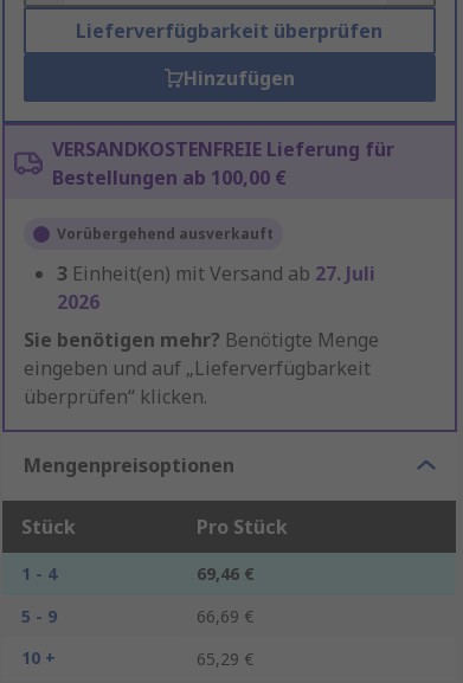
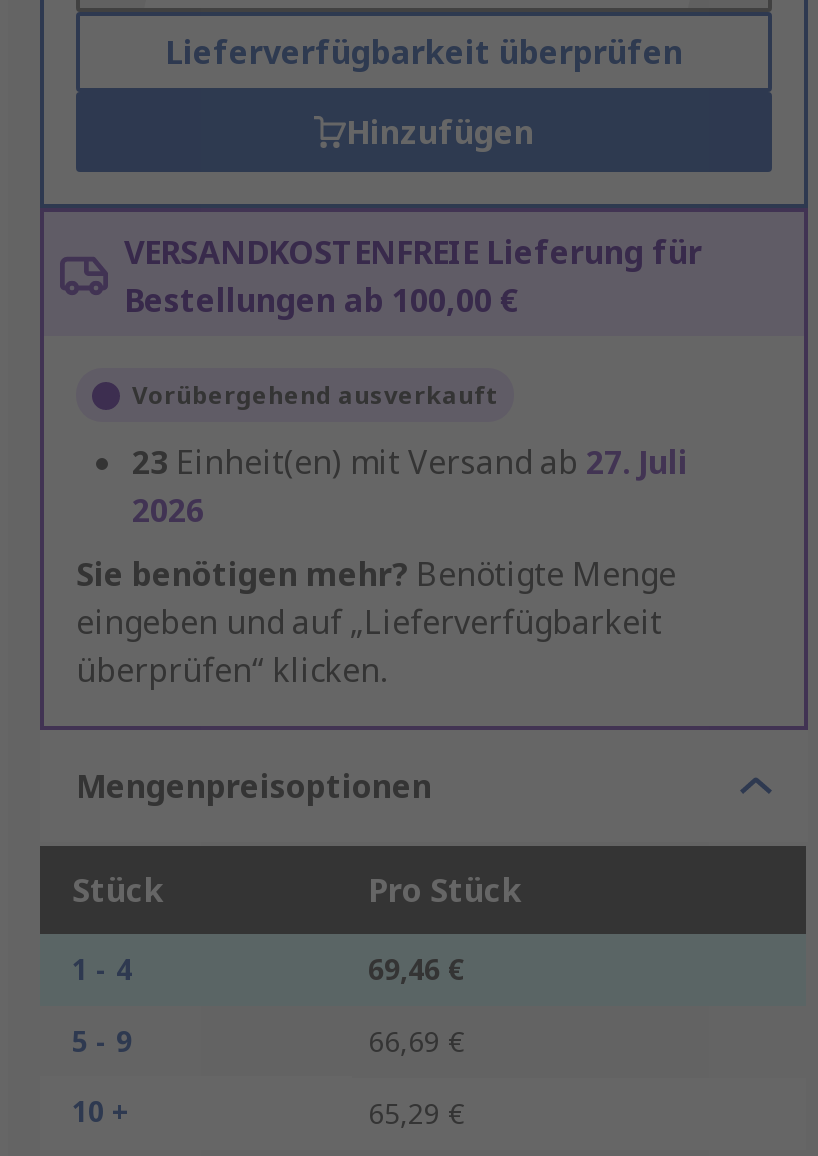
- 3 Einheit(en) mit Versand ab 27. Juli
+ 23 Einheit(en) mit Versand ab 27. Juli
